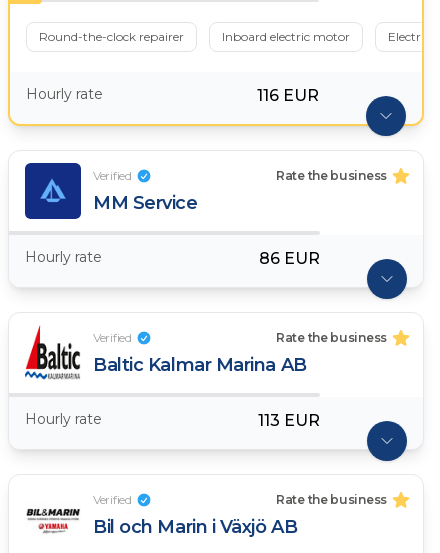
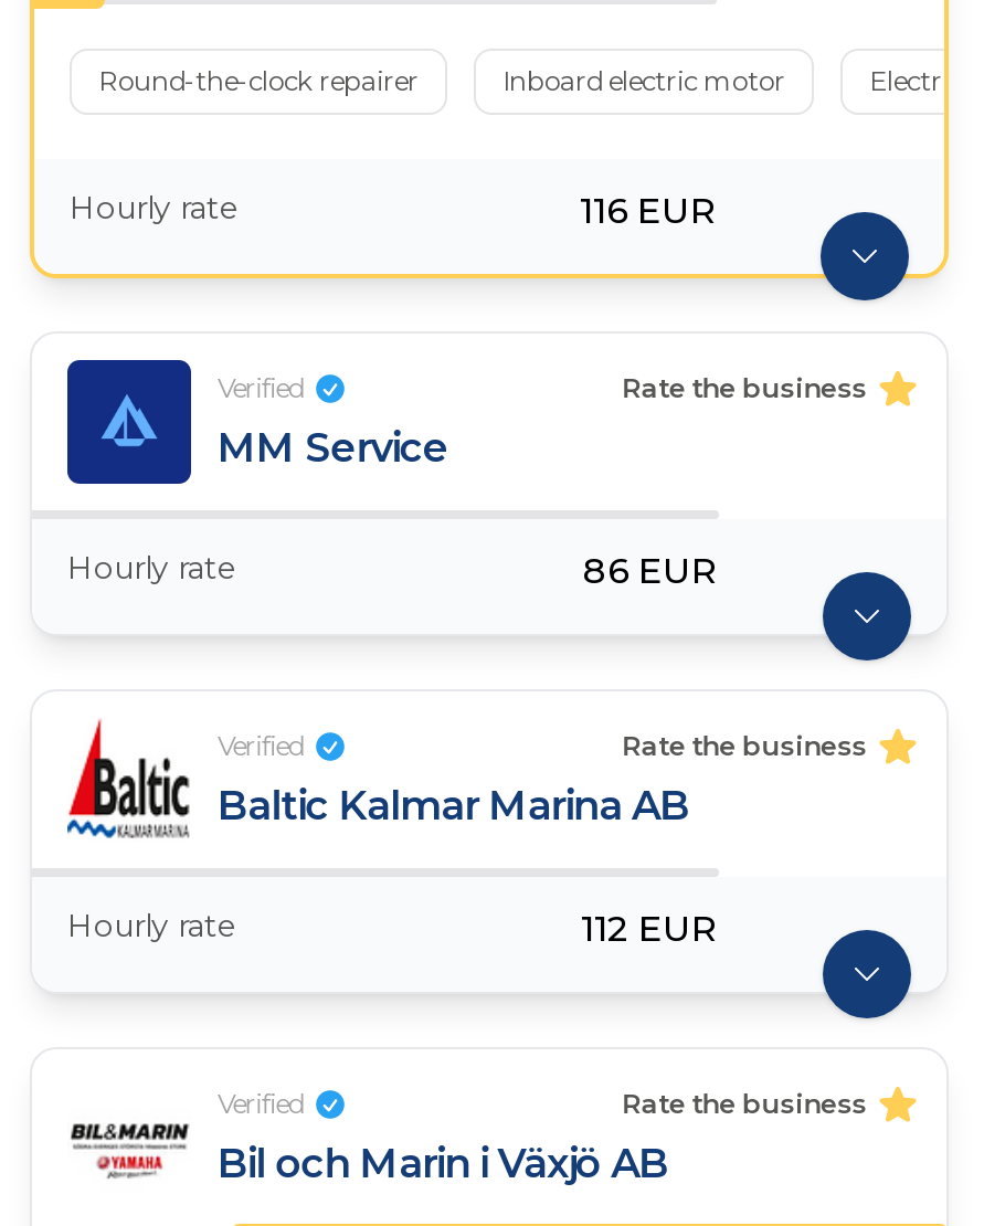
- 113 EUR
+ 112 EUR
